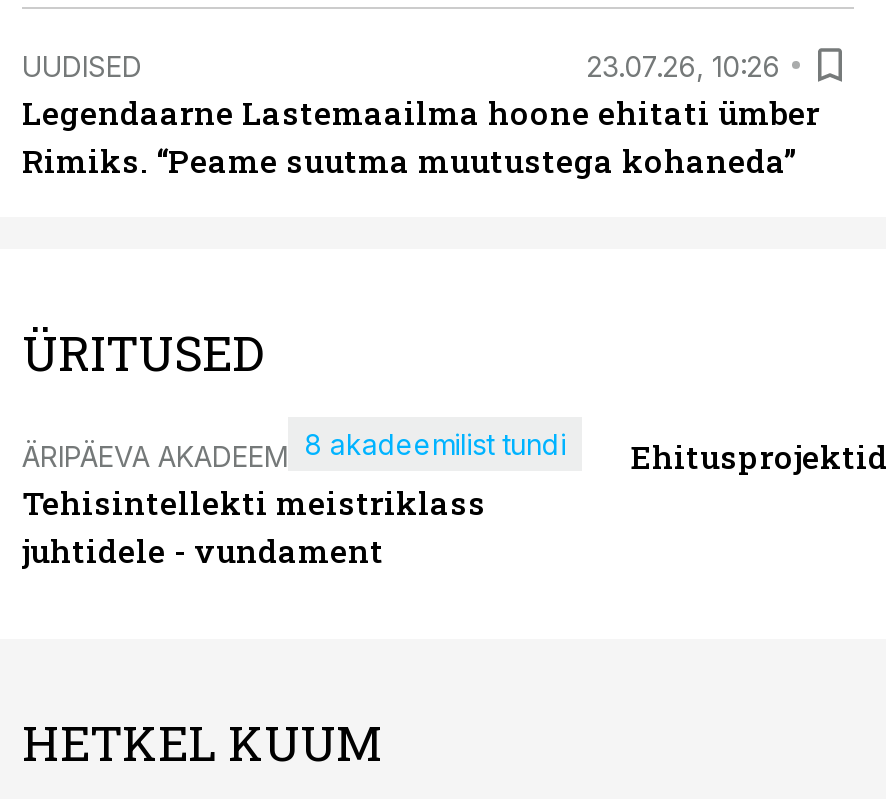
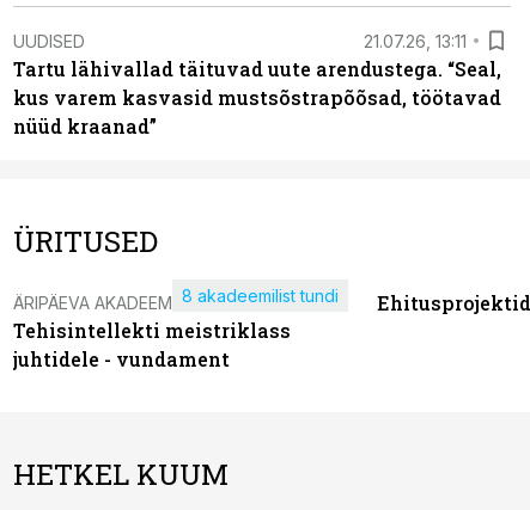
- 23.07.26, 10:26
- Legendaarne Lastemaailma hoone ehitati ümber
- Rimiks. “Peame suutma muutustega kohaneda”
+ 21.07.26, 13:11
+ Tartu lähivallad täituvad uute arendustega. “Seal,
+ kus varem kasvasid mustsõstrapõõsad, töötavad
+ nüüd kraanad”
